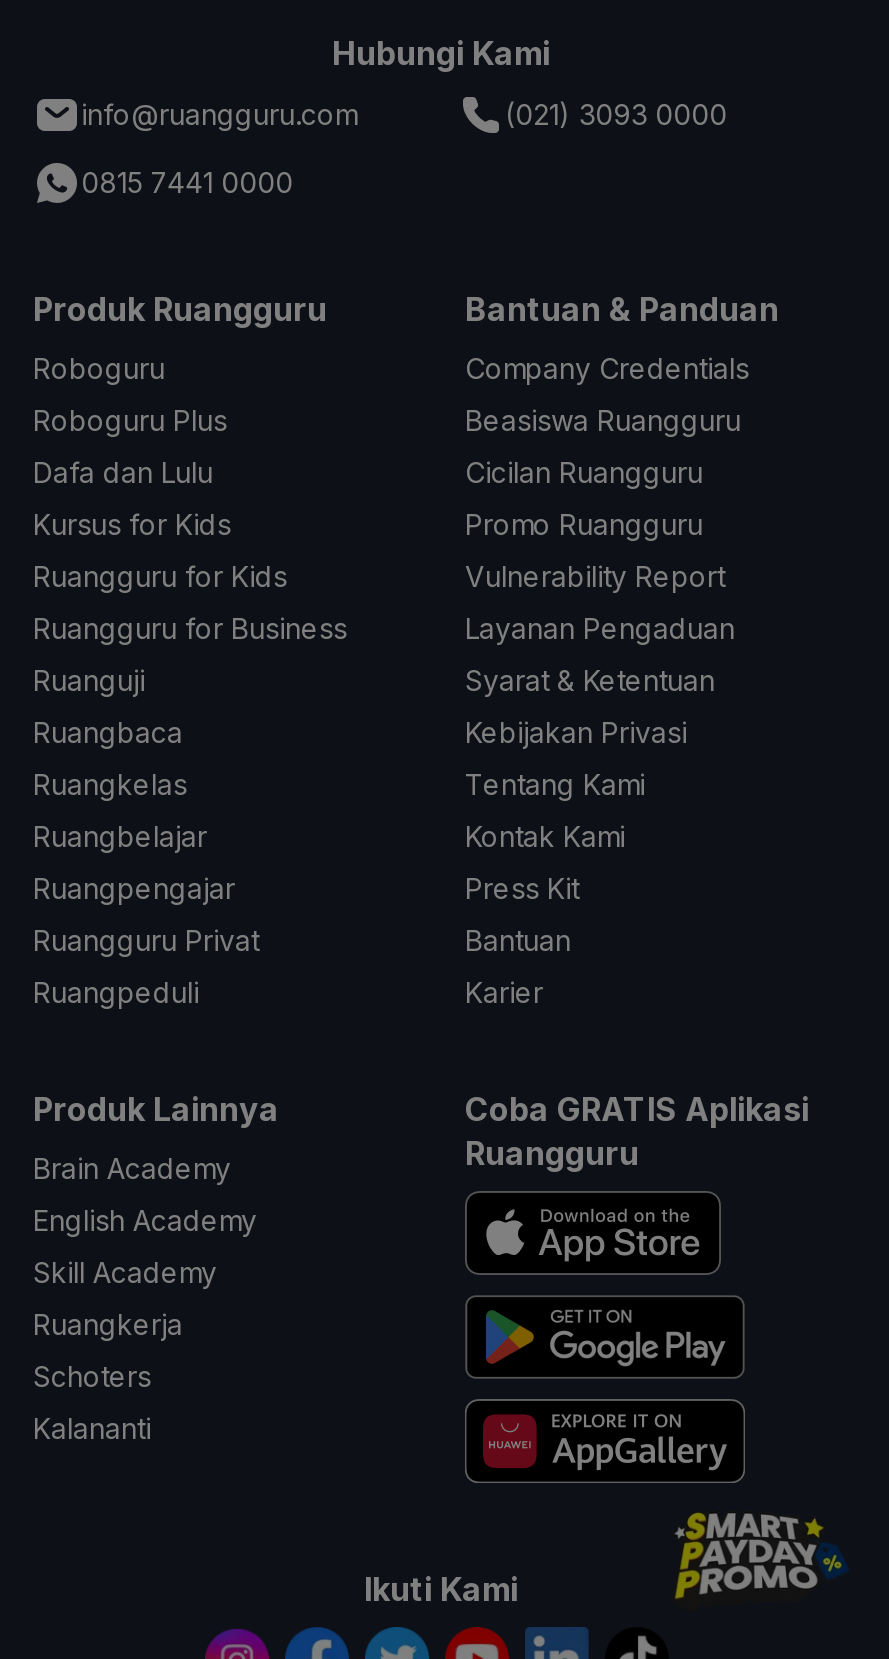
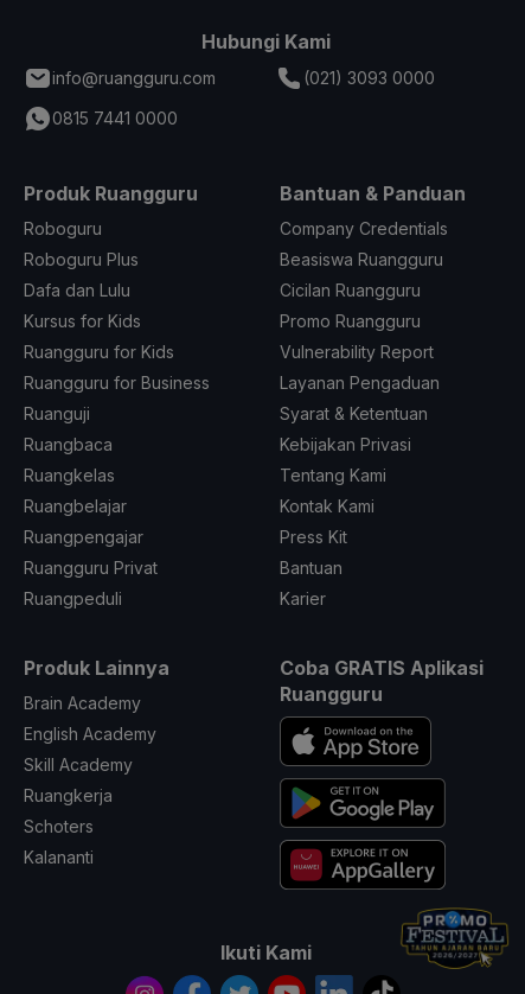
- [image]
+ [image]
